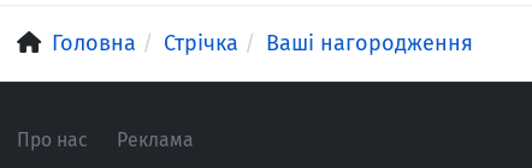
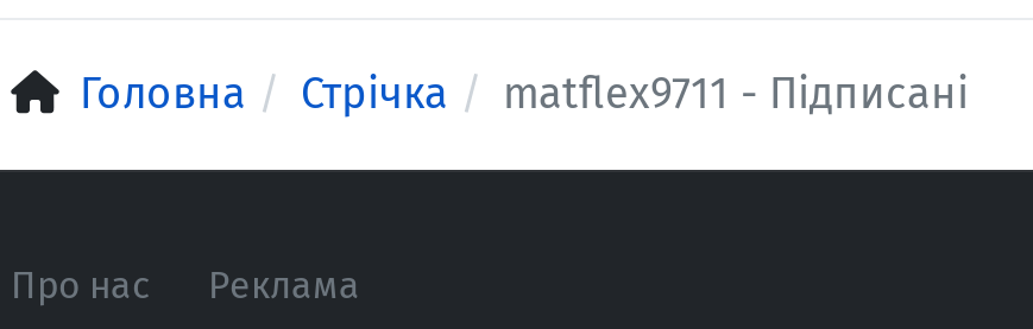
- Ваші нагородження
+ matflex9711 - Підписані
